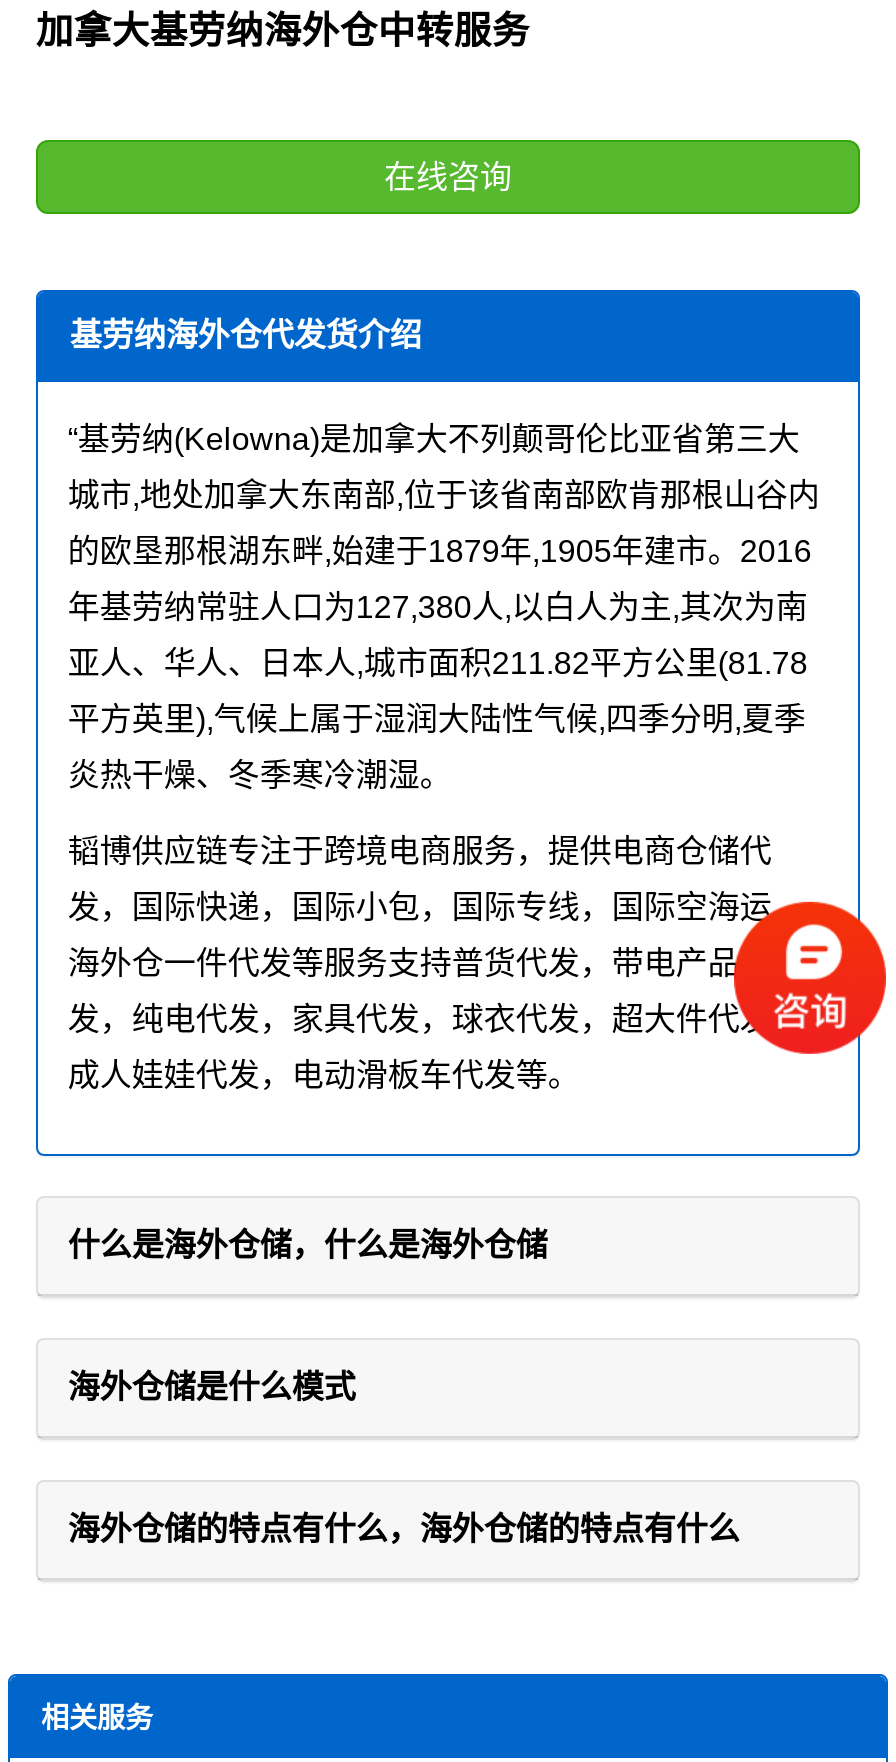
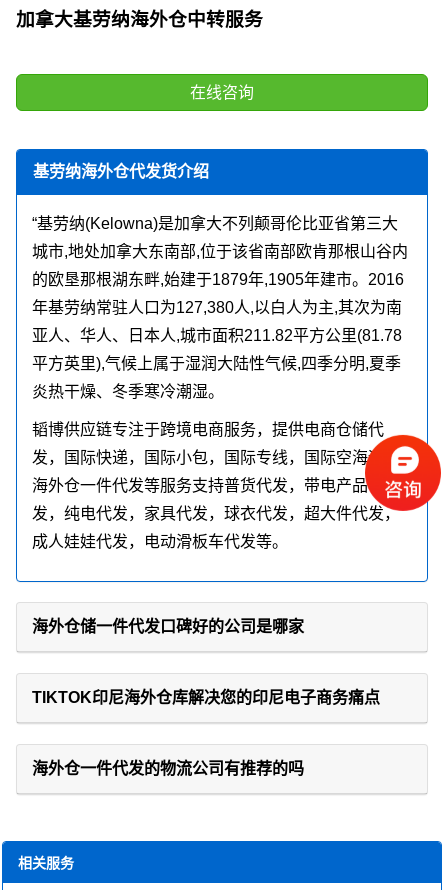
- [image]
+ [image]

- 什么是海外仓储，什么是海外仓储
+ 海外仓储一件代发口碑好的公司是哪家

- 海外仓储是什么模式
+ TIKTOK印尼海外仓库解决您的印尼电子商务痛点

- 海外仓储的特点有什么，海外仓储的特点有什么
+ 海外仓一件代发的物流公司有推荐的吗
